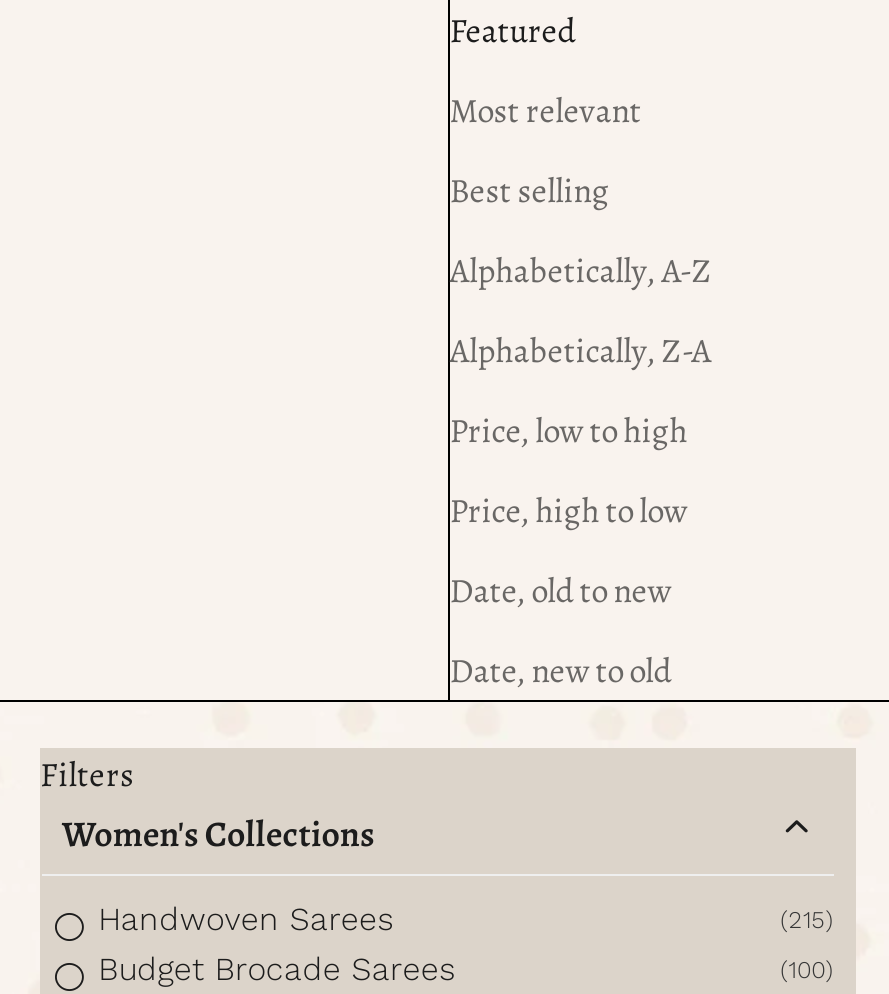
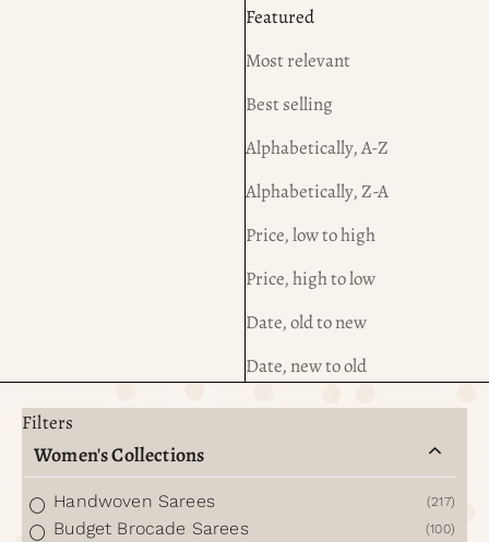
- (215)
+ (217)
